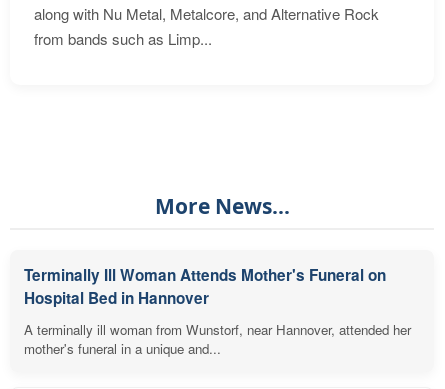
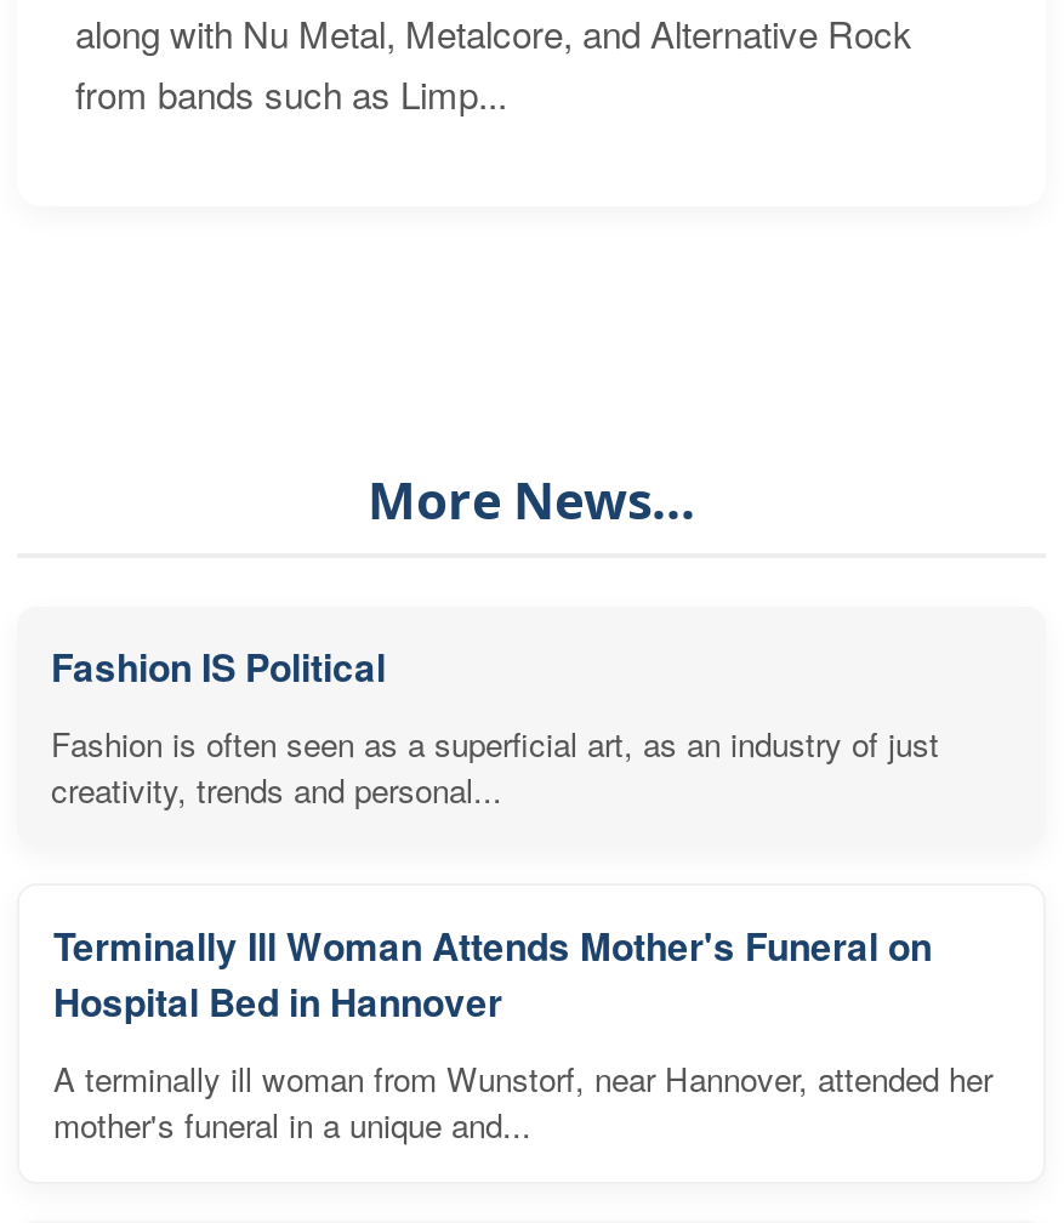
+ Fashion IS Political
+ Fashion is often seen as a superficial art, as an industry of just
+ creativity, trends and personal...
